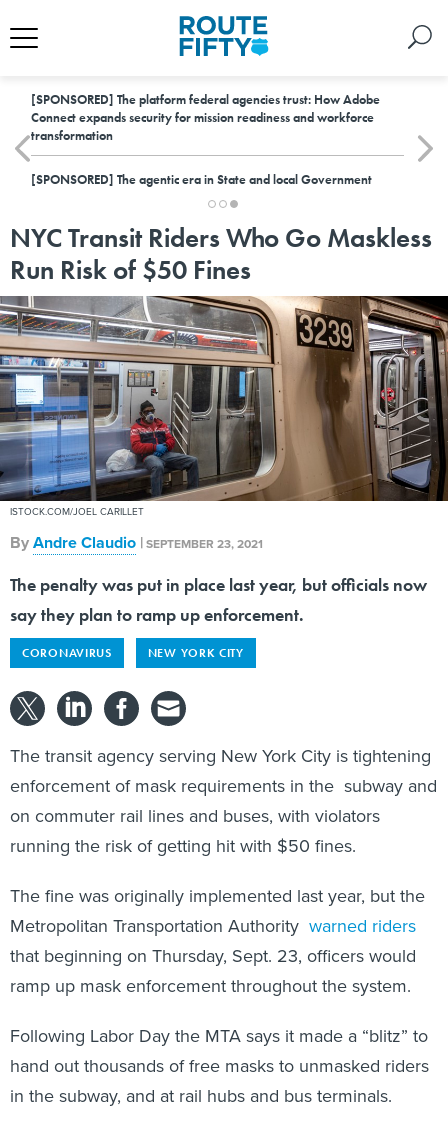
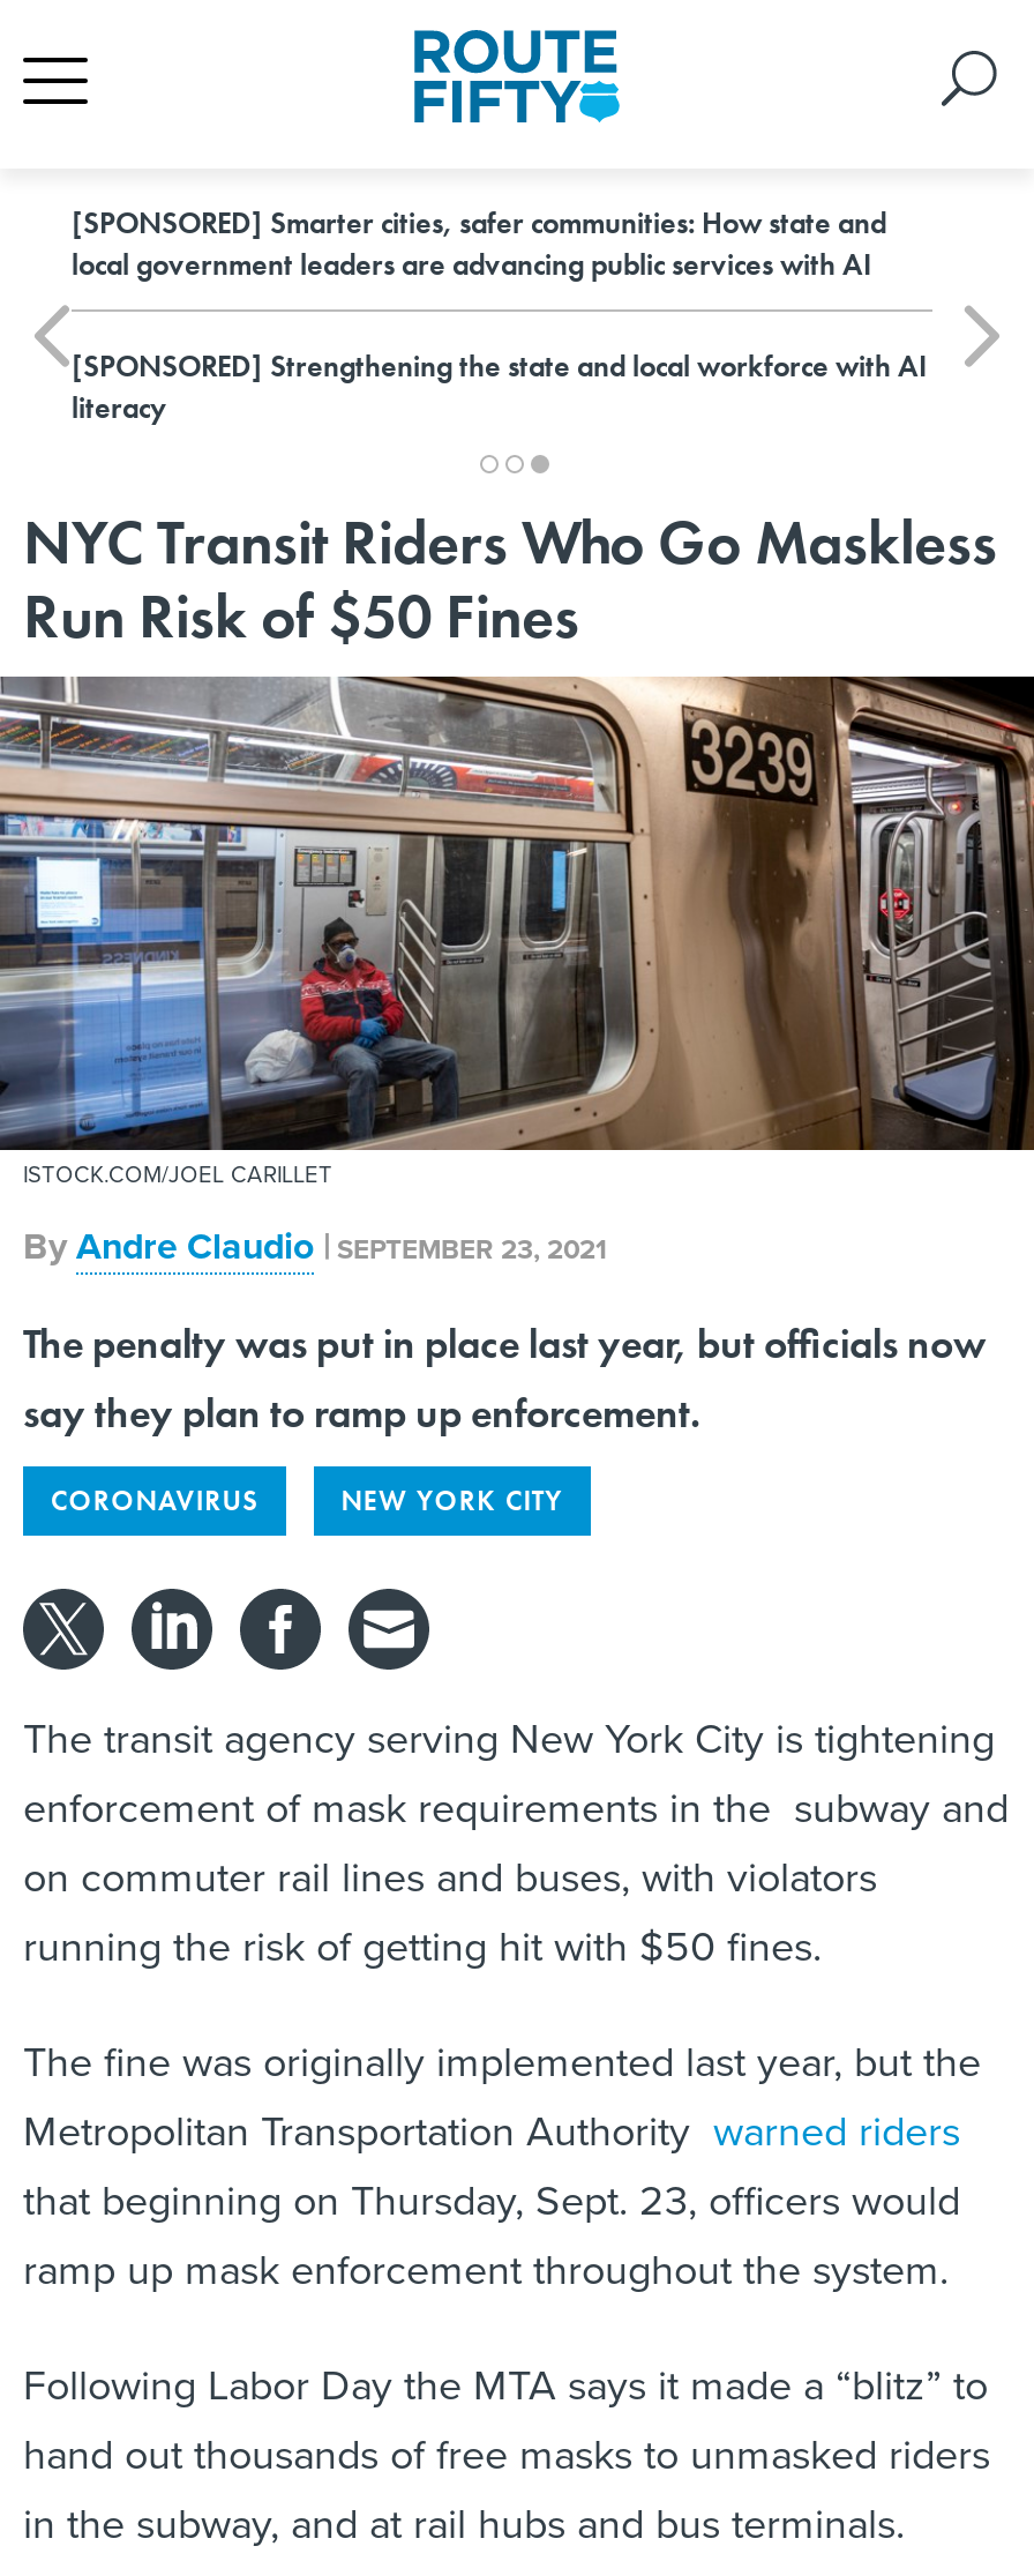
- [SPONSORED] The platform federal agencies trust: How Adobe
- Connect expands security for mission readiness and workforce
- transformation
+ [SPONSORED] Smarter cities, safer communities: How state and
+ local government leaders are advancing public services with AI

- [SPONSORED] The agentic era in State and local Government
+ [SPONSORED] Strengthening the state and local workforce with AI
+ literacy
